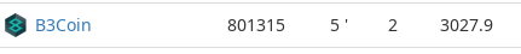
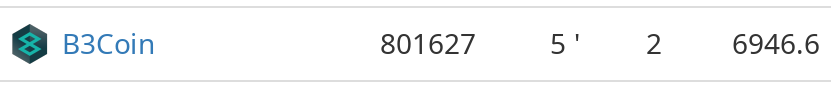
- 801315
+ 801627

- 3027.9
+ 6946.6
